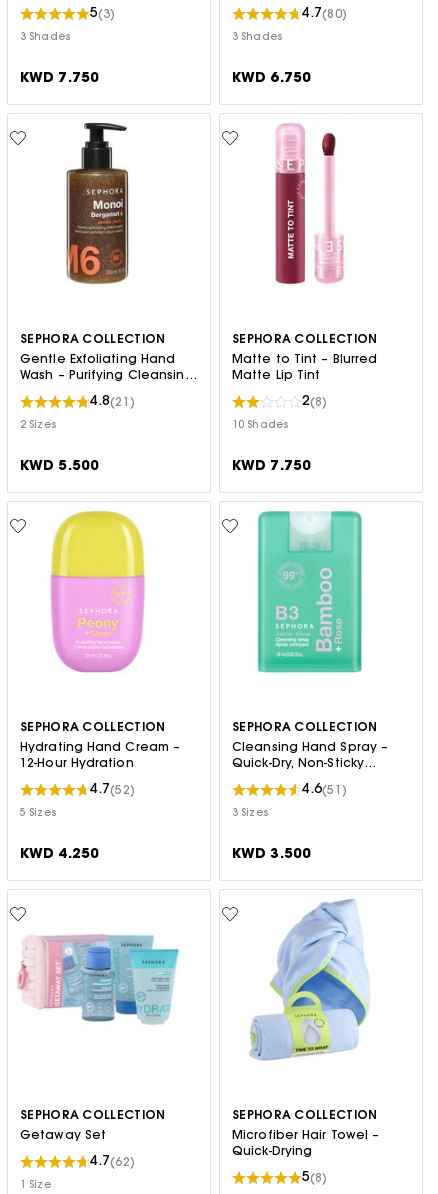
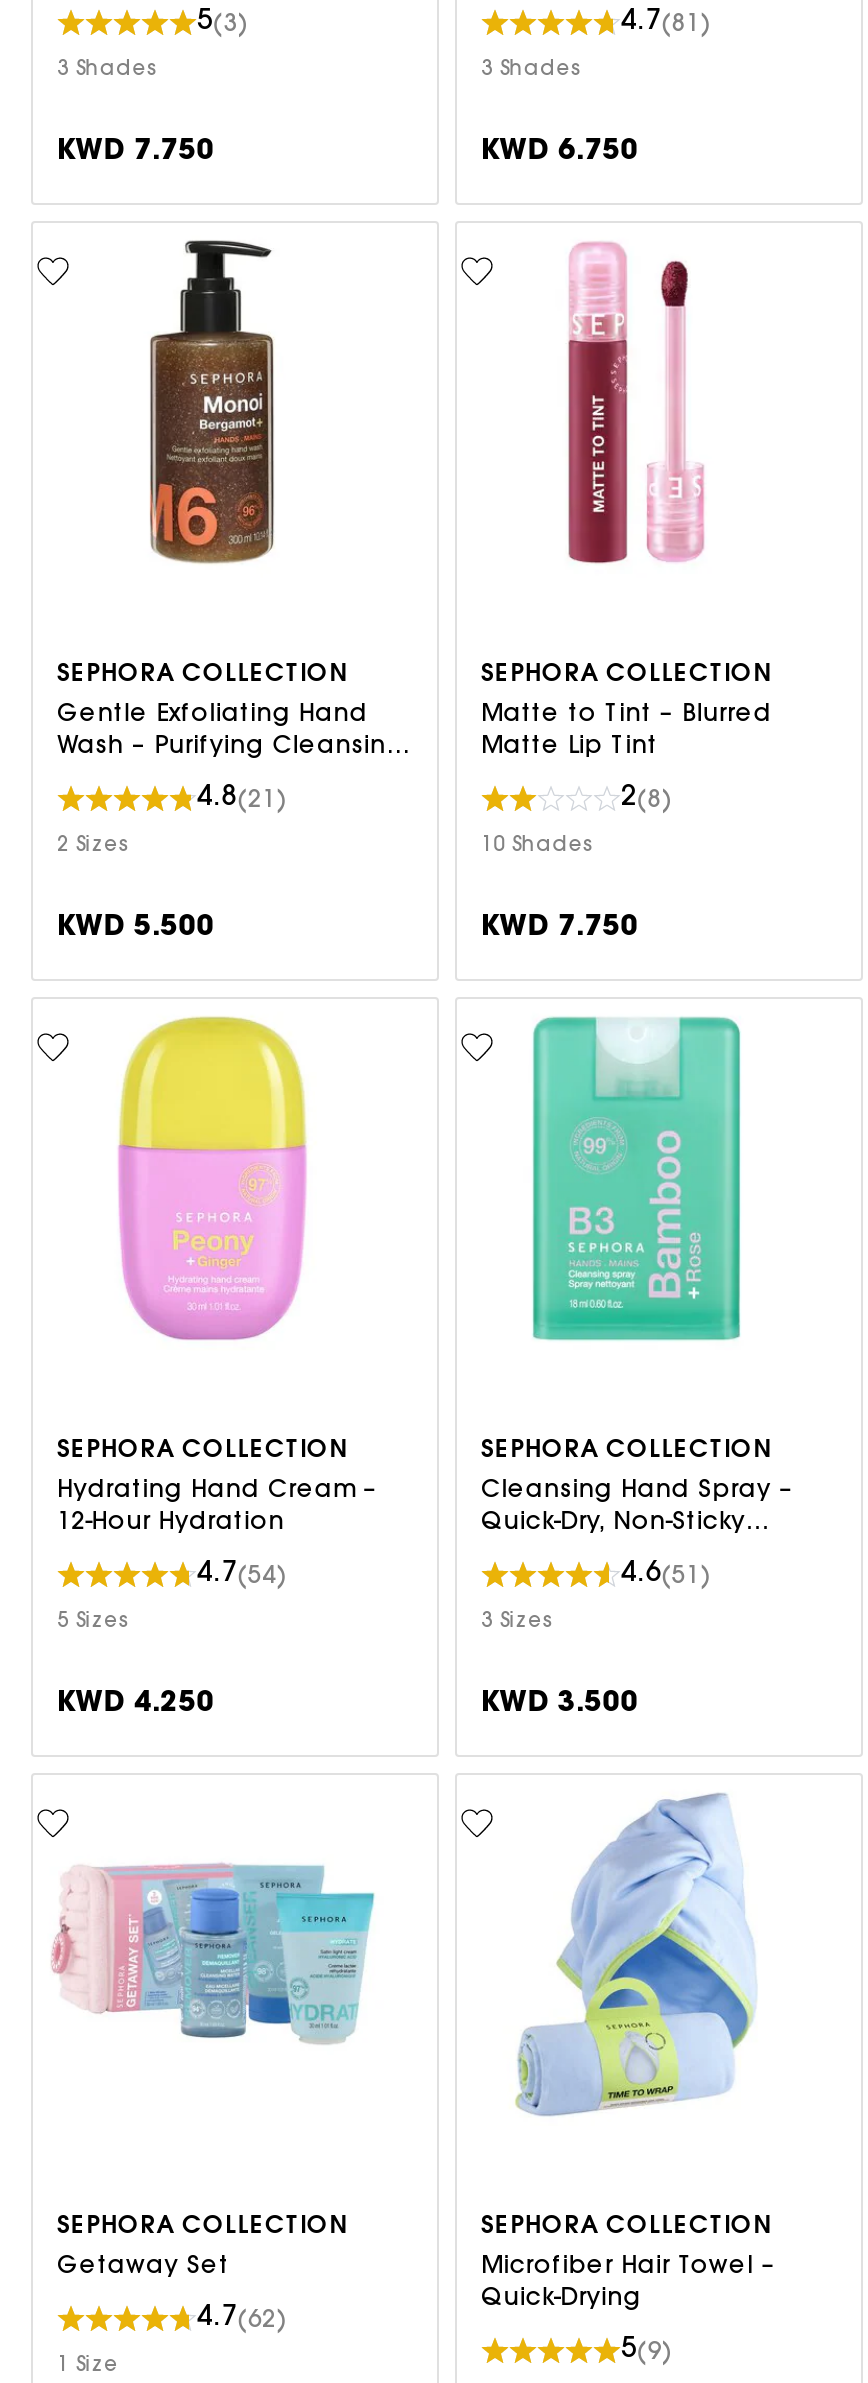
- 4.7(80)
+ 4.7(81)

- 4.7(52)
+ 4.7(54)

- 5(8)
+ 5(9)
